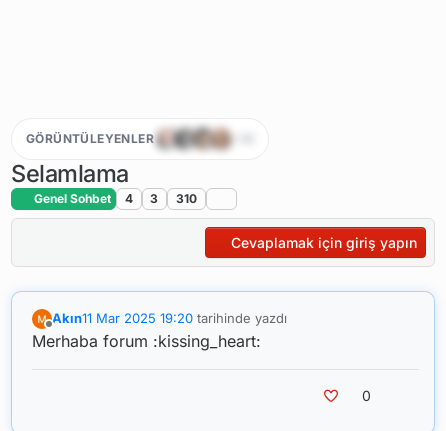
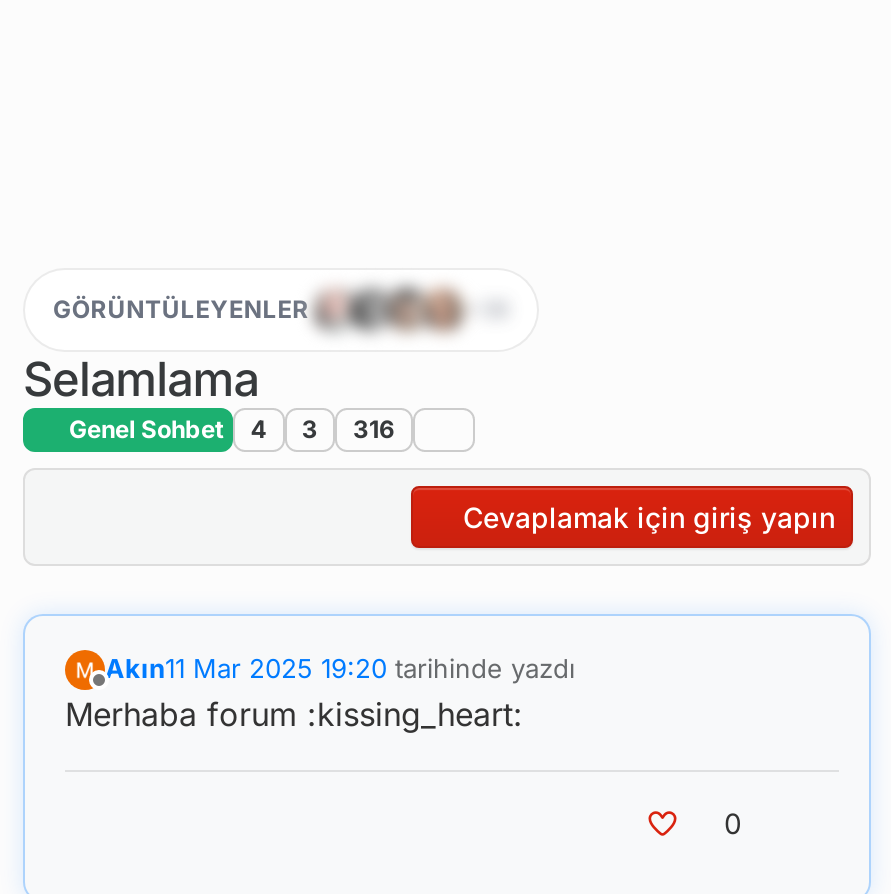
- 310
+ 316
